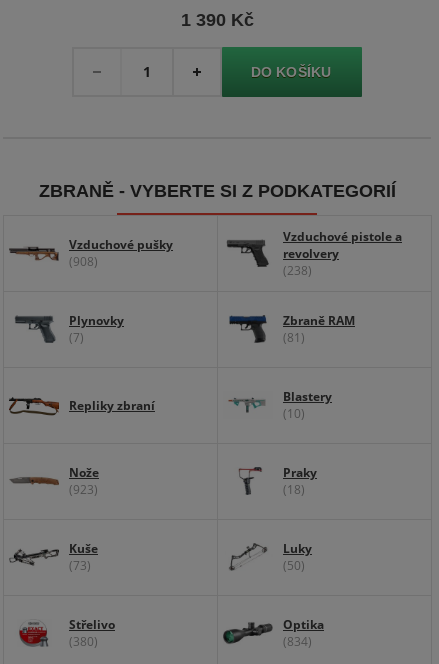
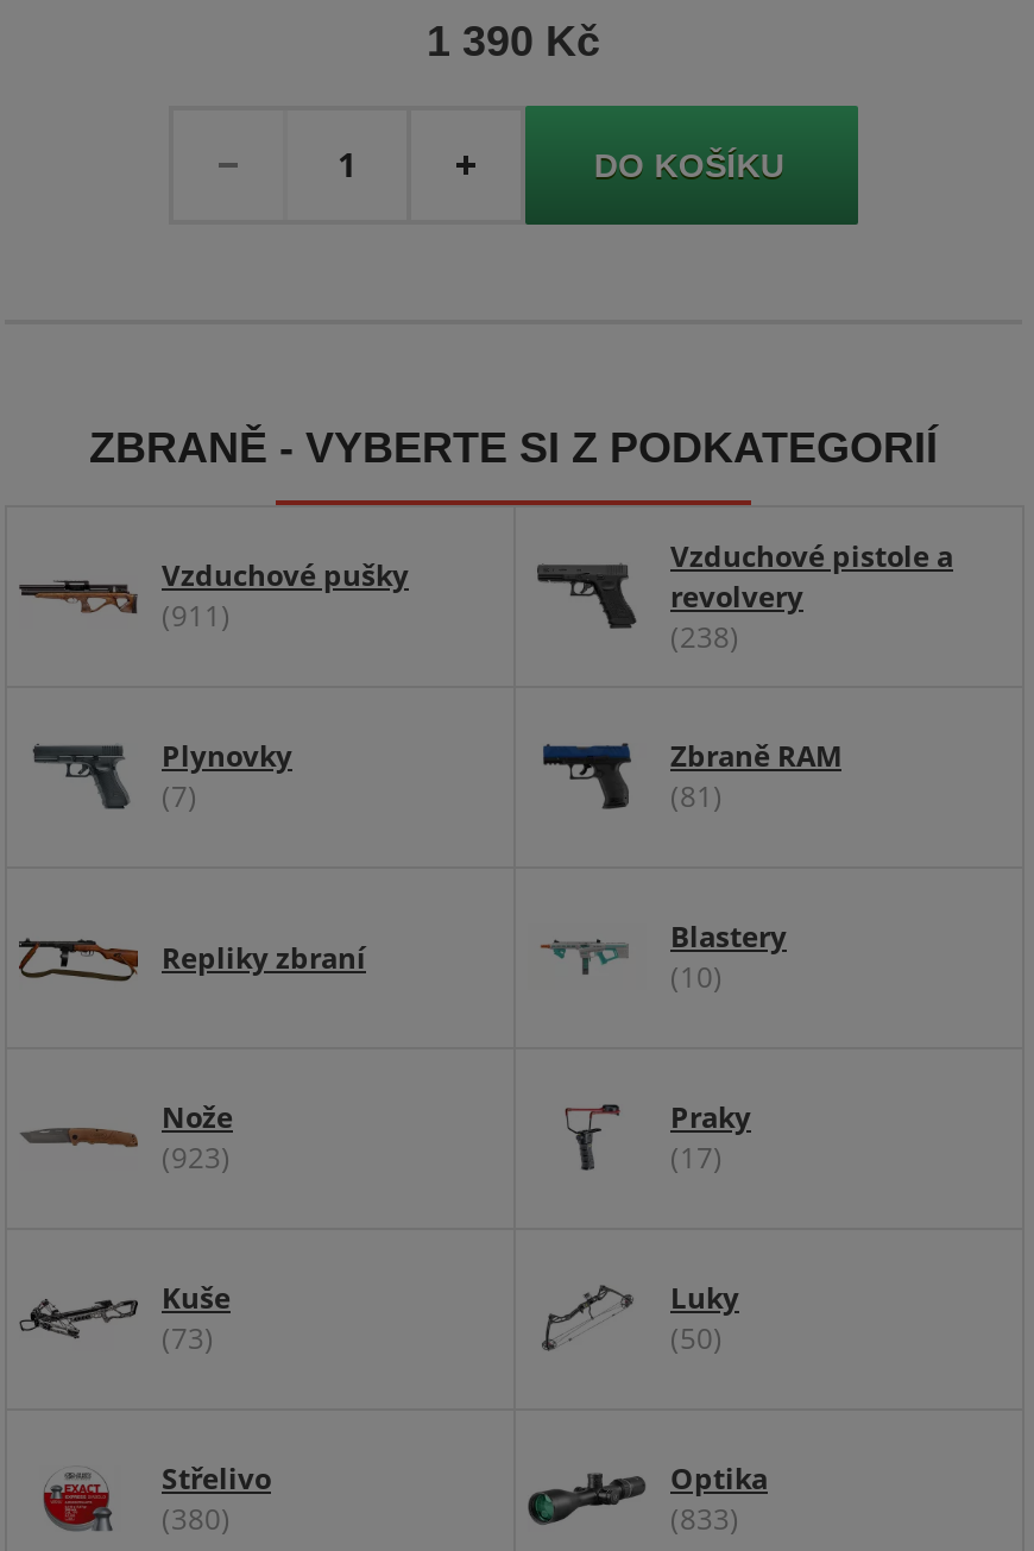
- (908)
+ (911)

- (18)
+ (17)

- (834)
+ (833)
